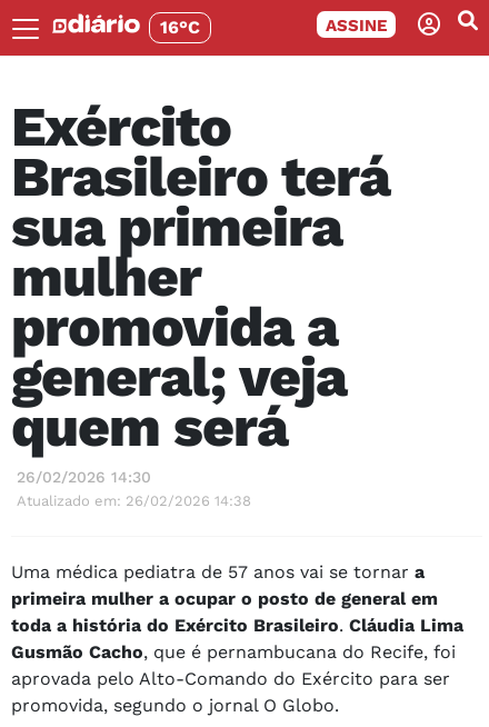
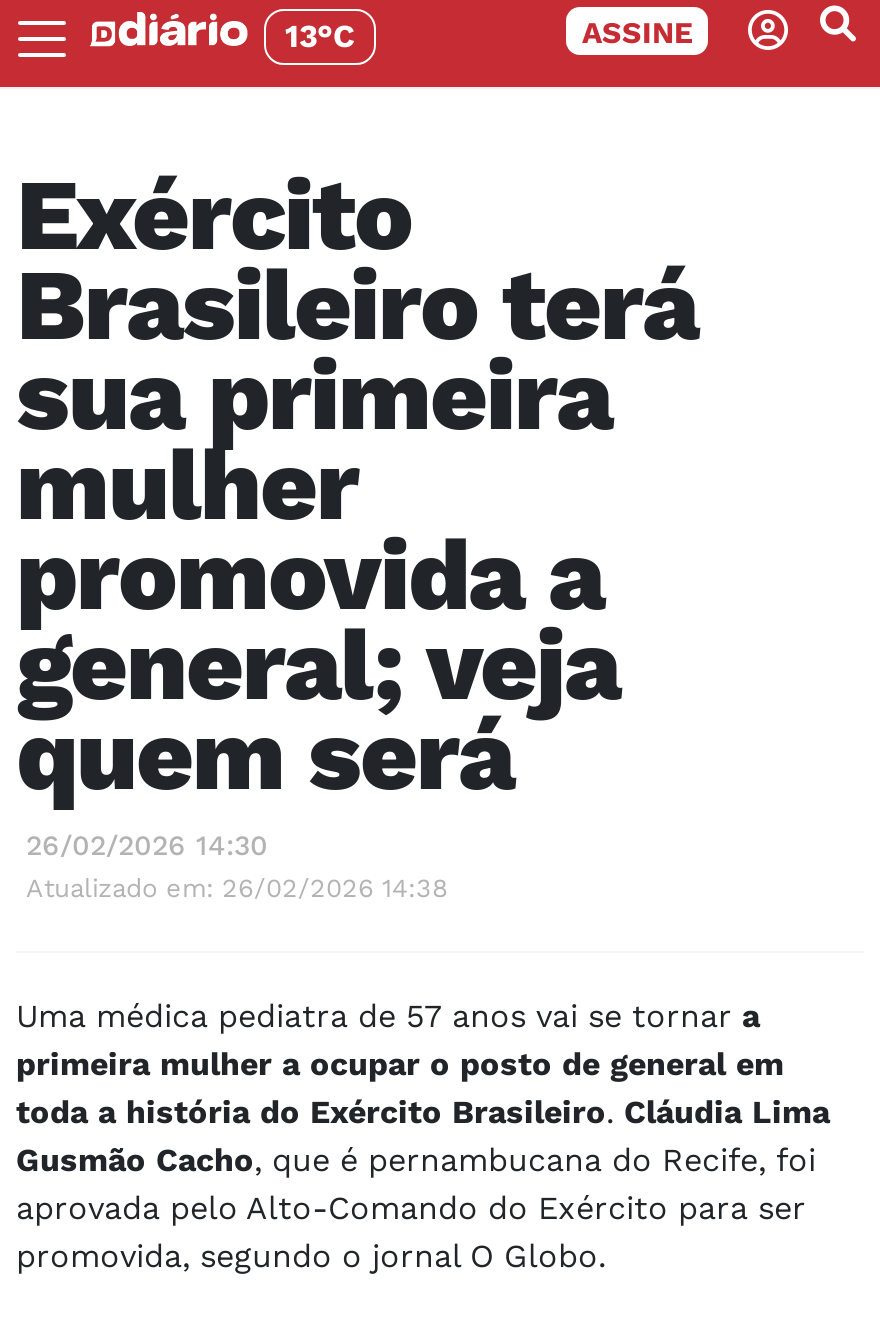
- 16°C
+ 13°C
